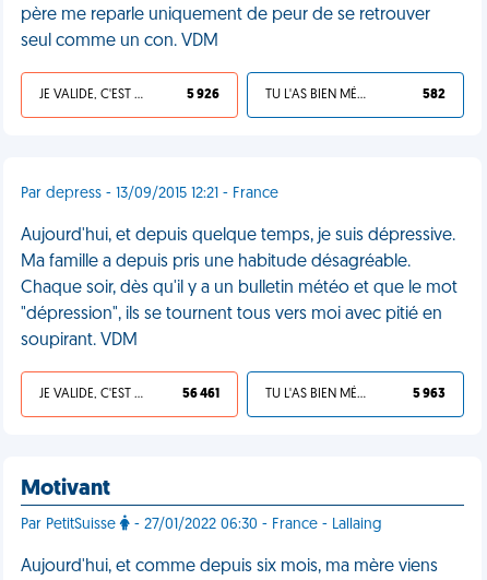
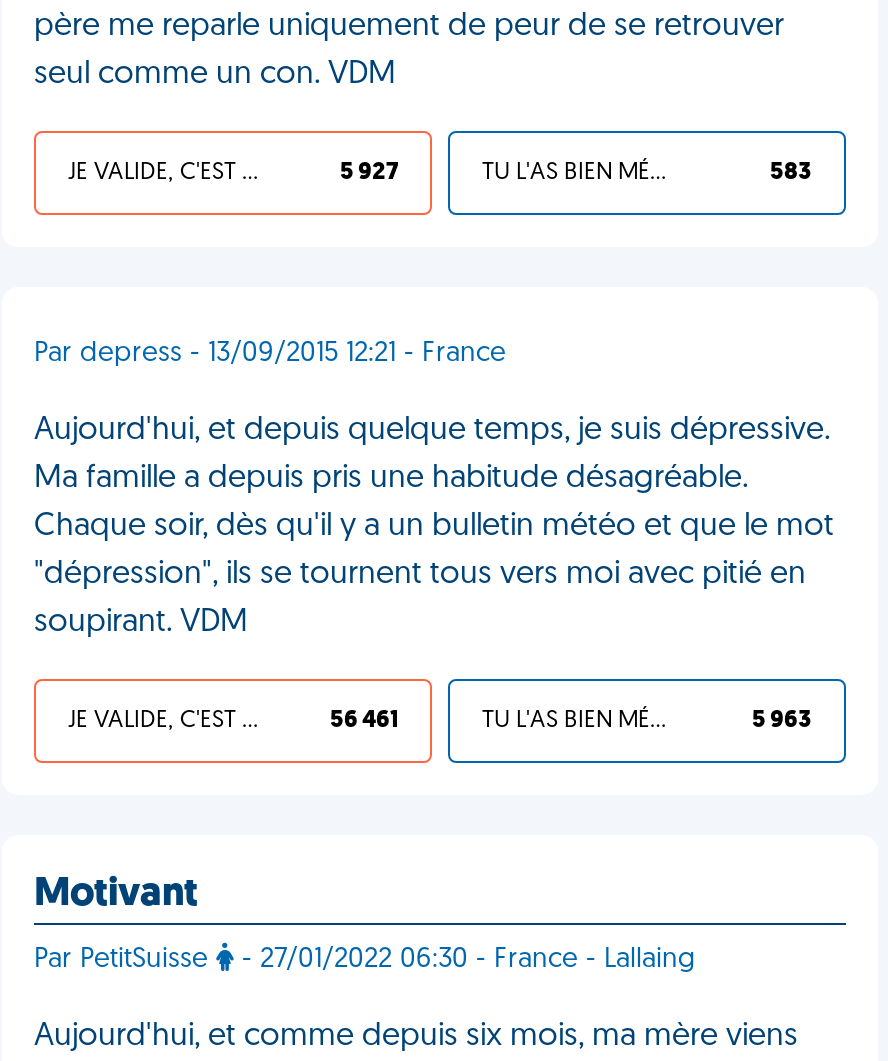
- 5 926
+ 5 927

- 582
+ 583
